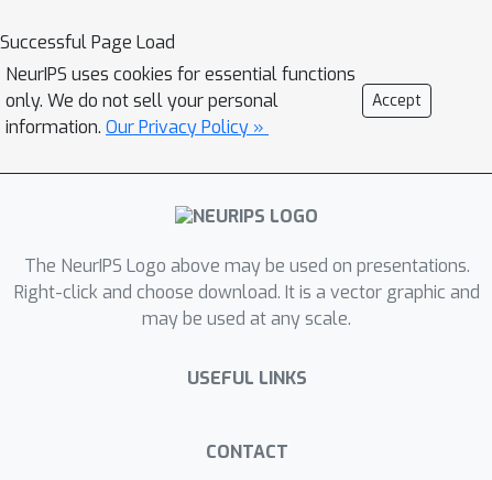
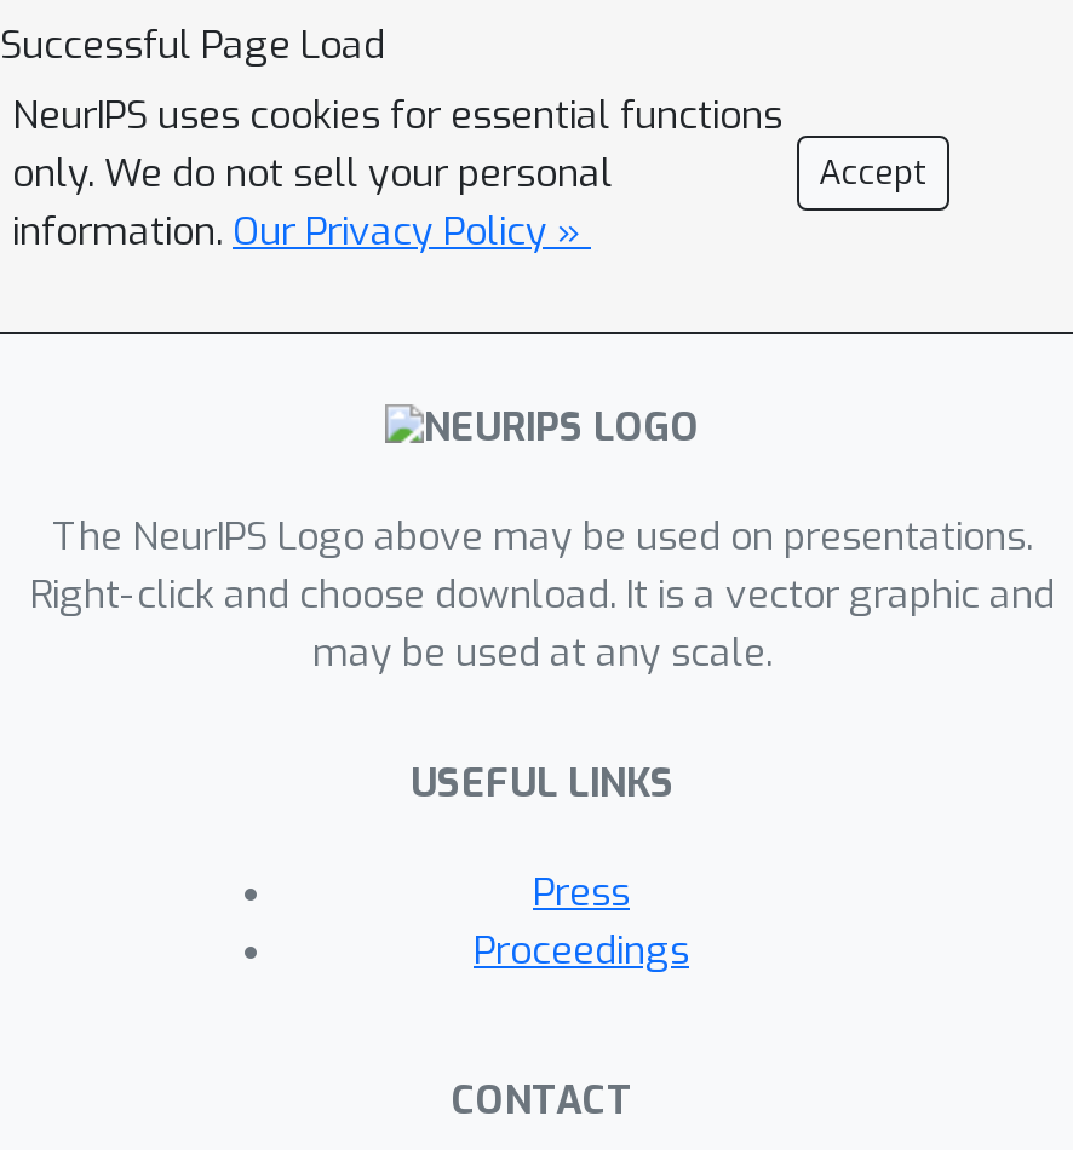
+ Press
+ Proceedings
